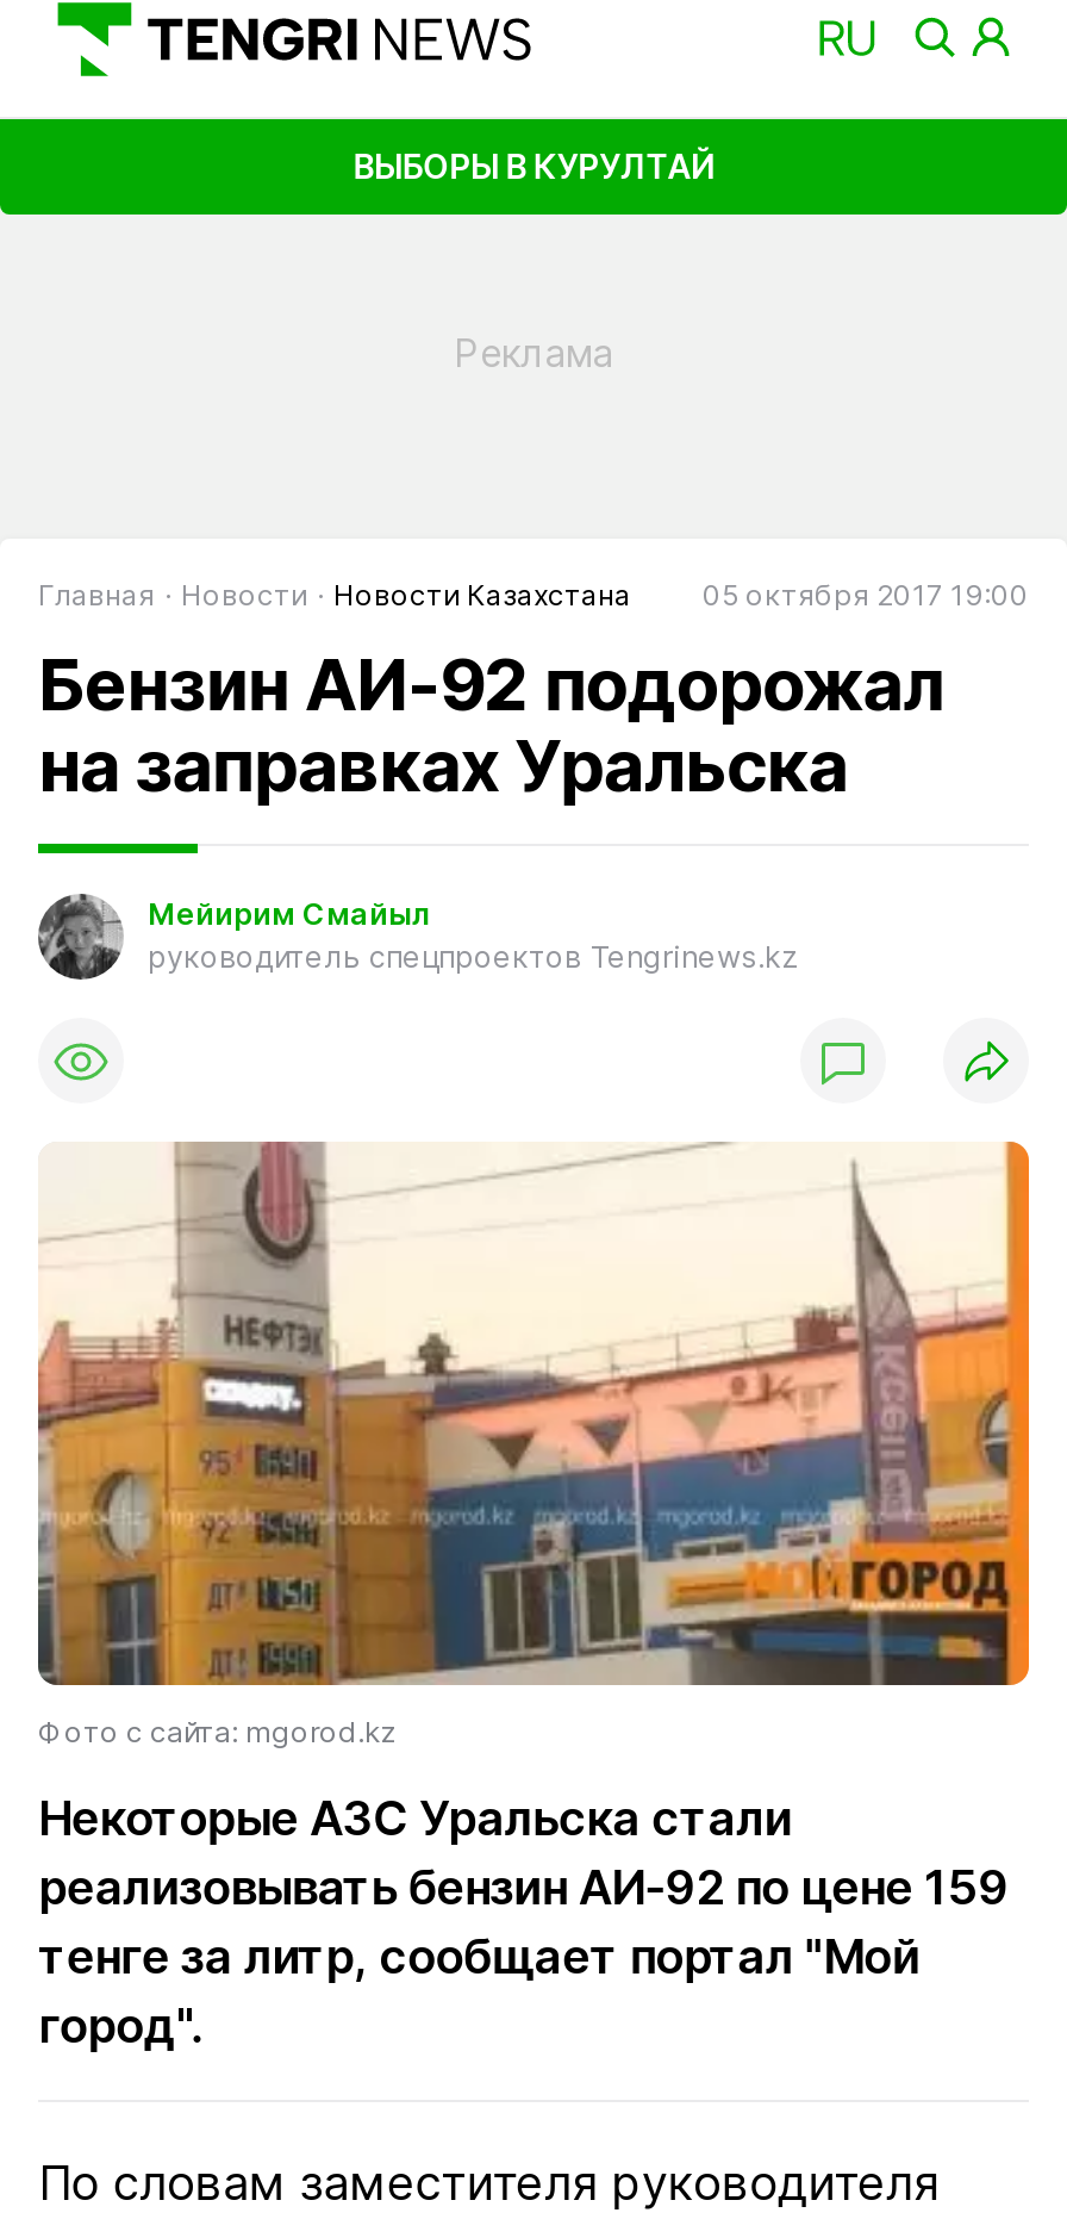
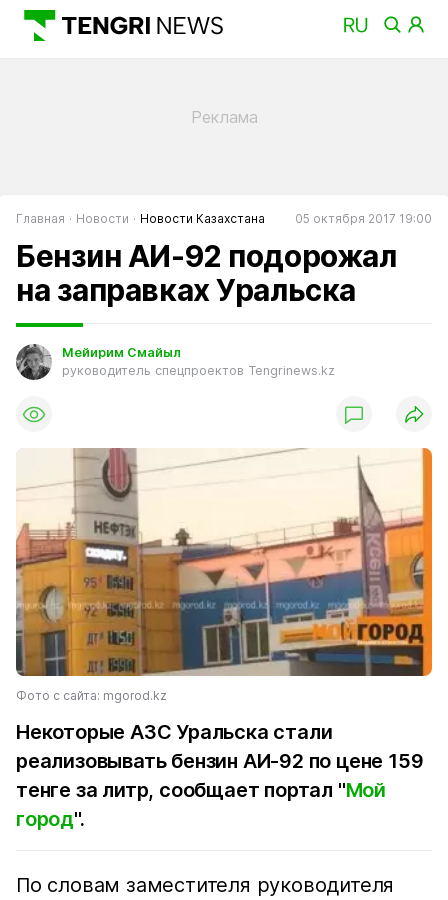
- ВЫБОРЫ В КУРУЛТАЙ
